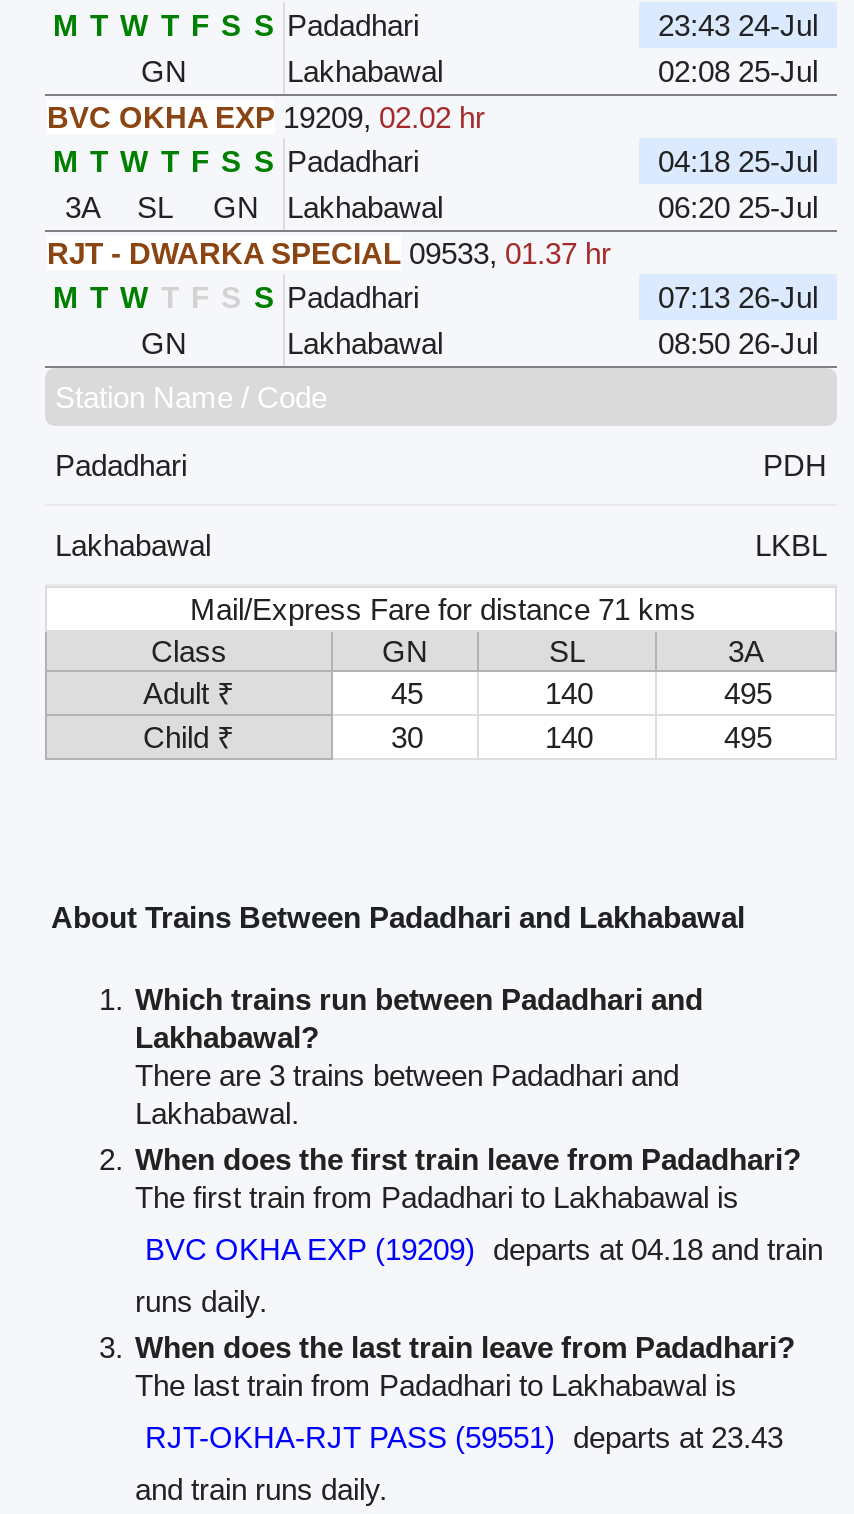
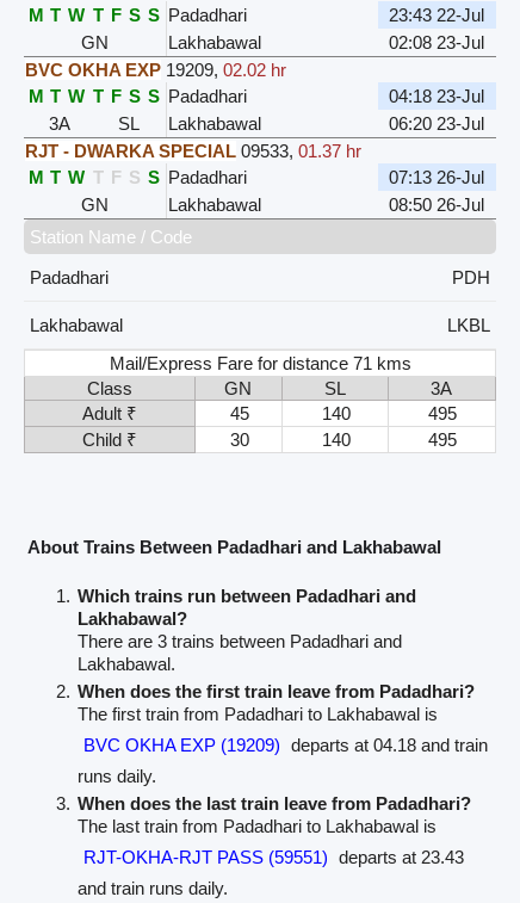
- 23:43 24-Jul
+ 23:43 22-Jul

- 02:08 25-Jul
+ 02:08 23-Jul

- 04:18 25-Jul
+ 04:18 23-Jul

- GN

- 06:20 25-Jul
+ 06:20 23-Jul
